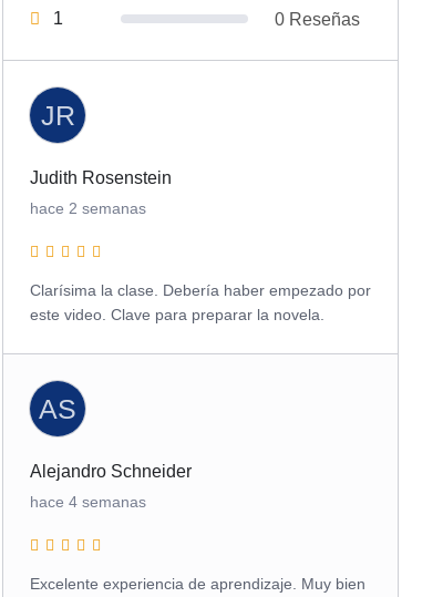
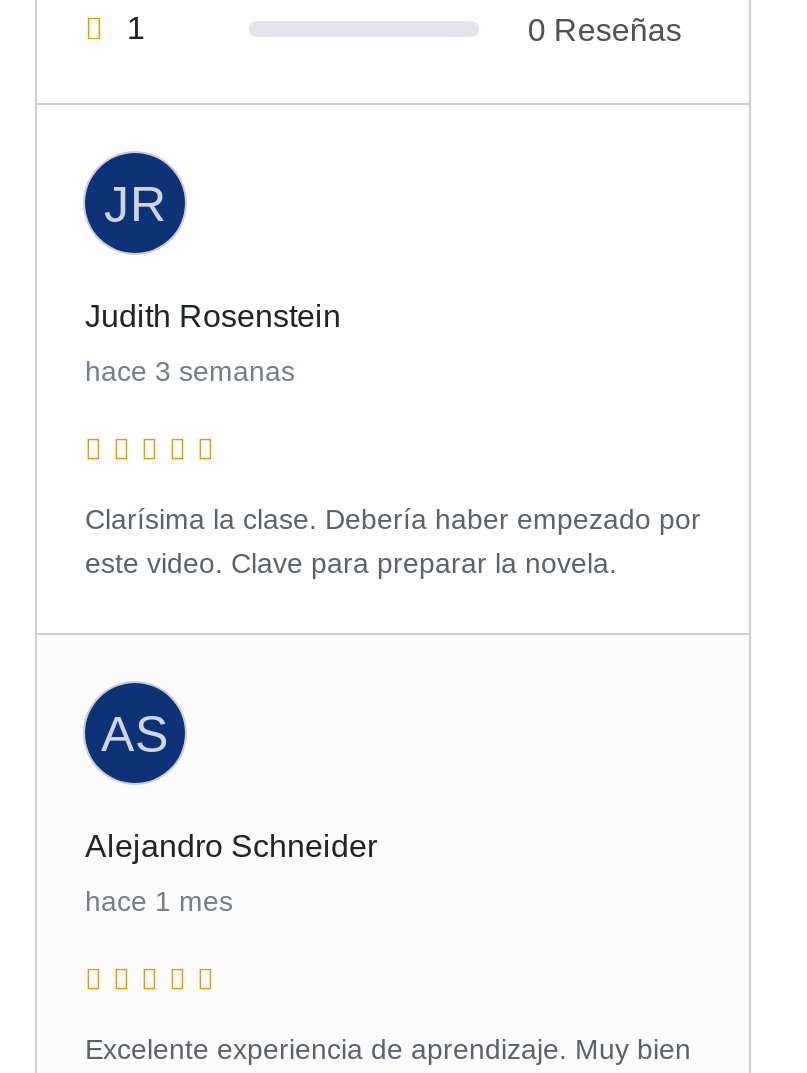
- hace 2 semanas
+ hace 3 semanas

- hace 4 semanas
+ hace 1 mes
